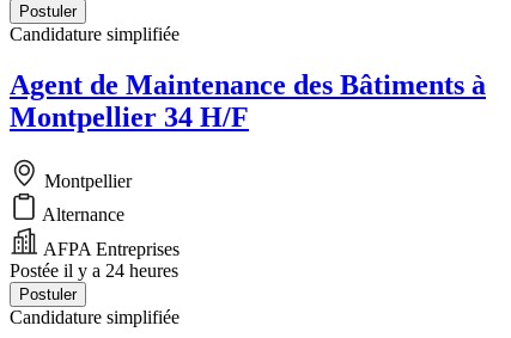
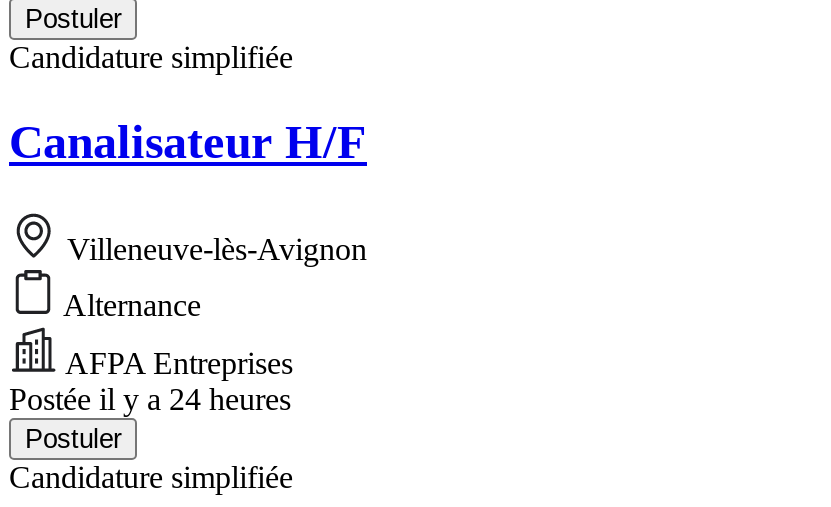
- Agent de Maintenance des Bâtiments à
- Montpellier 34 H/F
+ Canalisateur H/F

- Montpellier
+ Villeneuve-lès-Avignon
